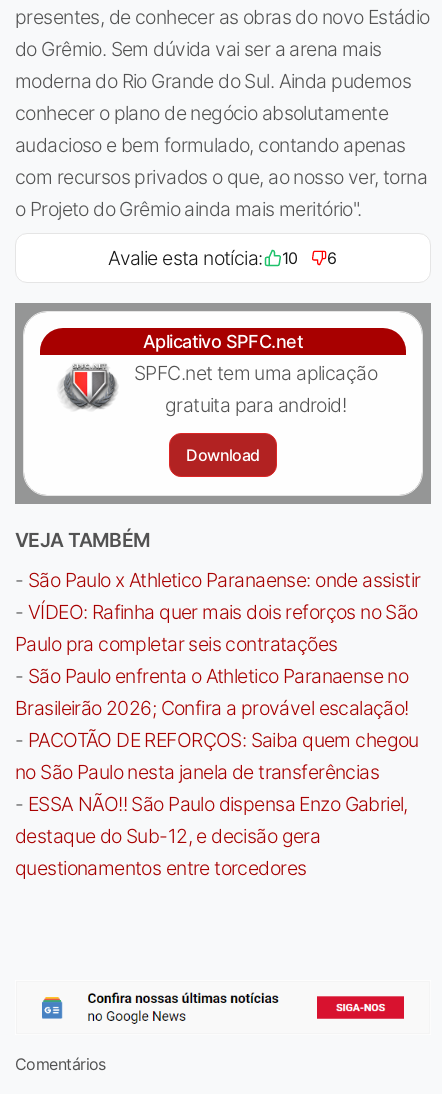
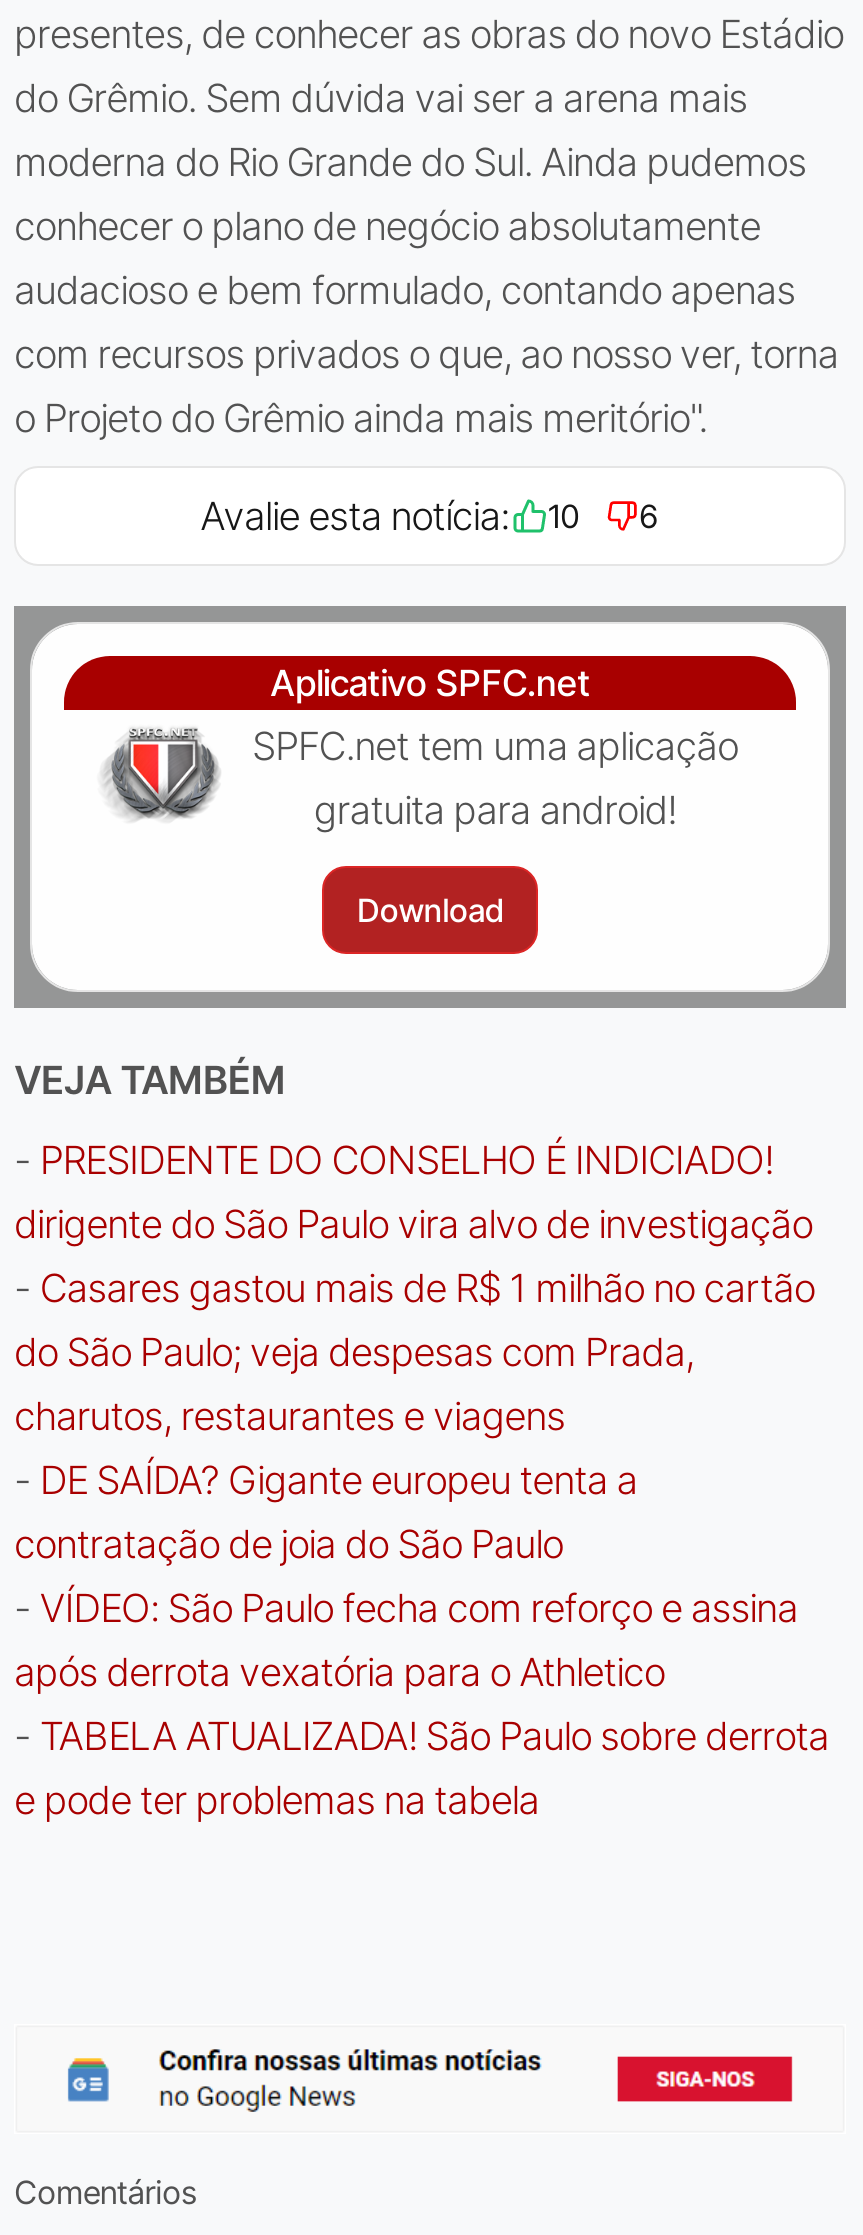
- - São Paulo x Athletico Paranaense: onde assistir
- - VÍDEO: Rafinha quer mais dois reforços no São
- Paulo pra completar seis contratações
- - São Paulo enfrenta o Athletico Paranaense no
- Brasileirão 2026; Confira a provável escalação!
- - PACOTÃO DE REFORÇOS: Saiba quem chegou
- no São Paulo nesta janela de transferências
- - ESSA NÃO!! São Paulo dispensa Enzo Gabriel,
- destaque do Sub-12, e decisão gera
- questionamentos entre torcedores
+ - PRESIDENTE DO CONSELHO É INDICIADO!
+ dirigente do São Paulo vira alvo de investigação
+ - Casares gastou mais de R$ 1 milhão no cartão
+ do São Paulo; veja despesas com Prada,
+ charutos, restaurantes e viagens
+ - DE SAÍDA? Gigante europeu tenta a
+ contratação de joia do São Paulo
+ - VÍDEO: São Paulo fecha com reforço e assina
+ após derrota vexatória para o Athletico
+ - TABELA ATUALIZADA! São Paulo sobre derrota
+ e pode ter problemas na tabela
